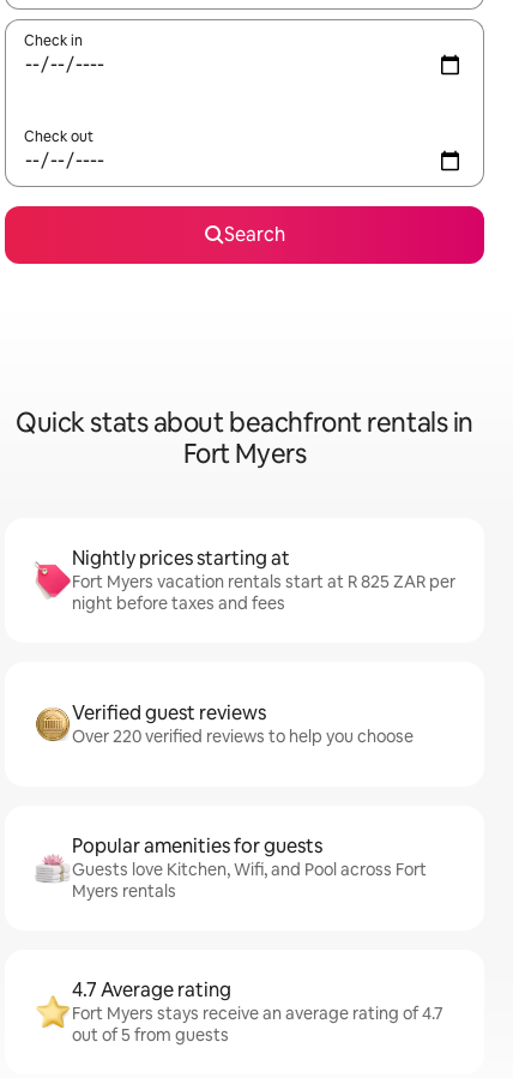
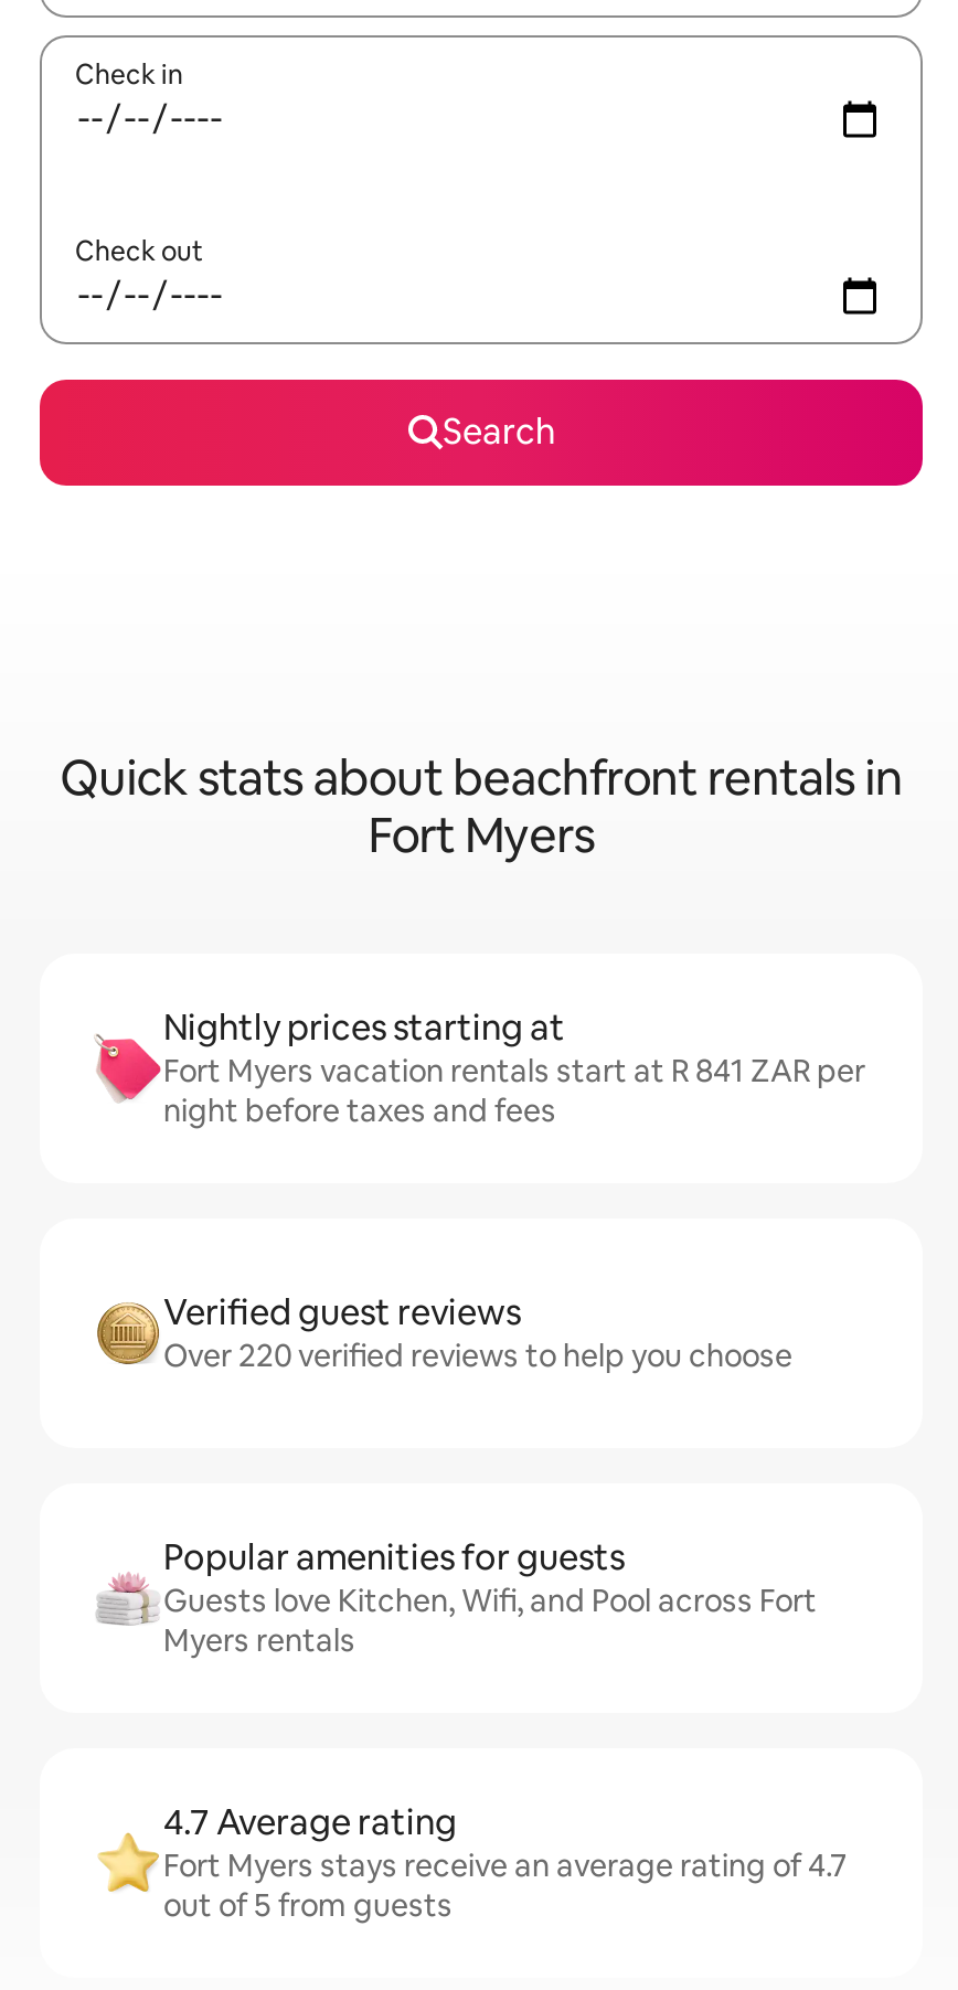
- Fort Myers vacation rentals start at R 825 ZAR per
+ Fort Myers vacation rentals start at R 841 ZAR per
